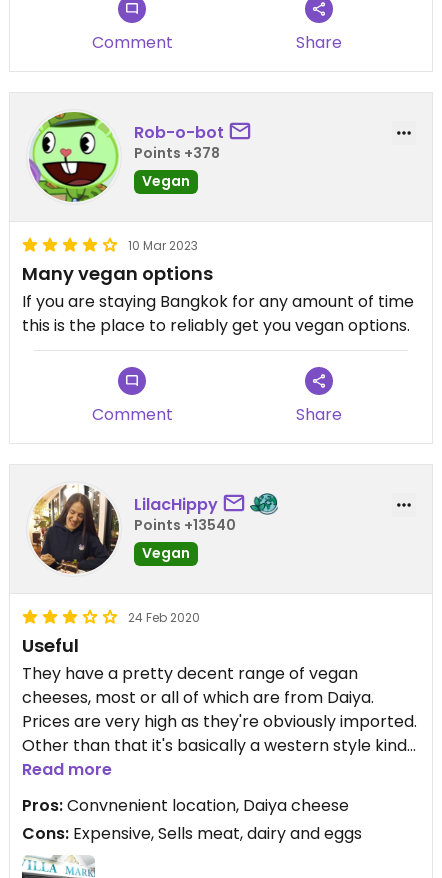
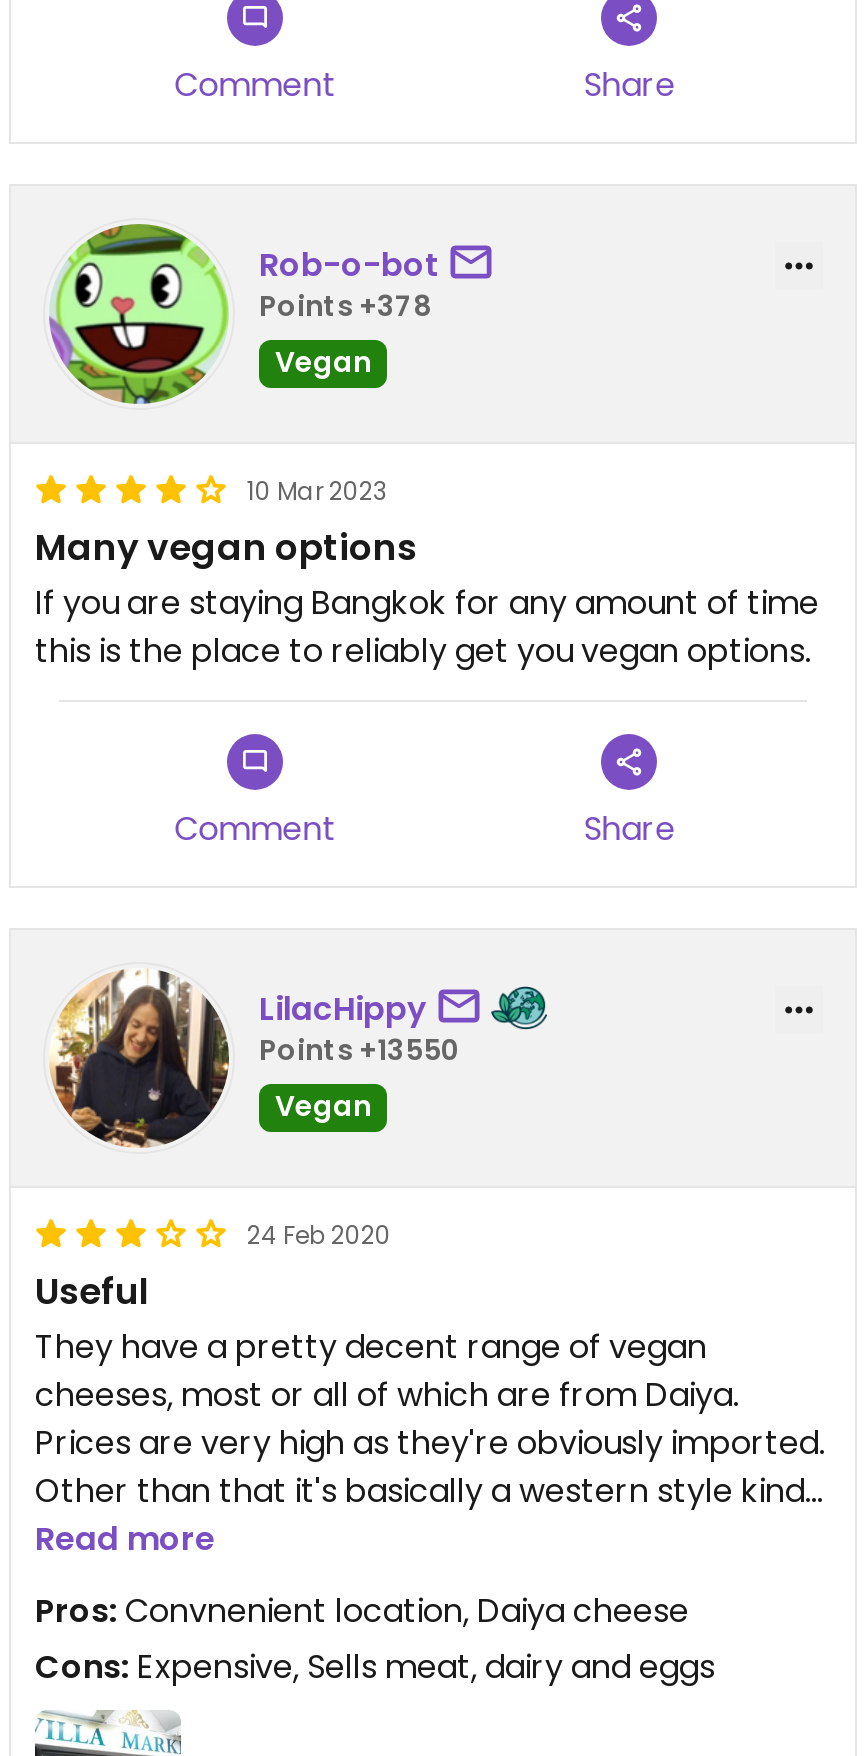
- Points +13540
+ Points +13550
